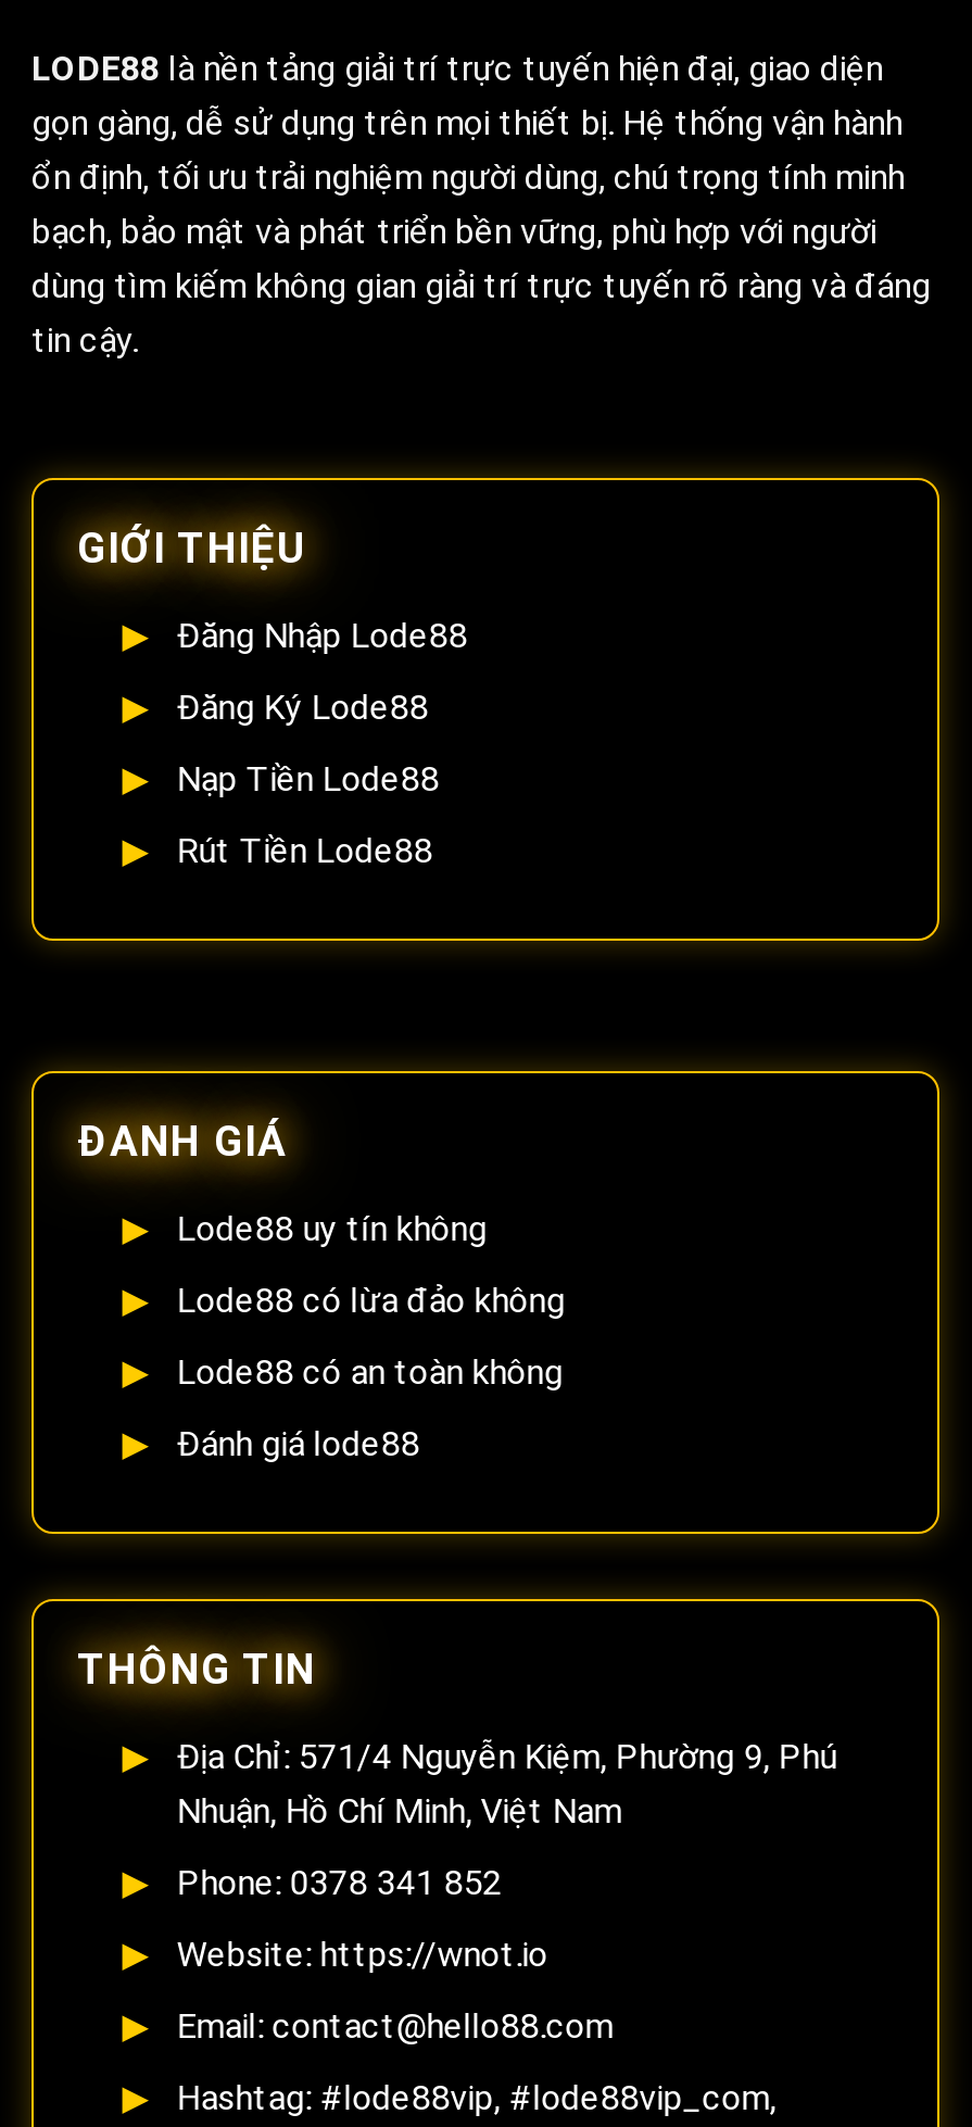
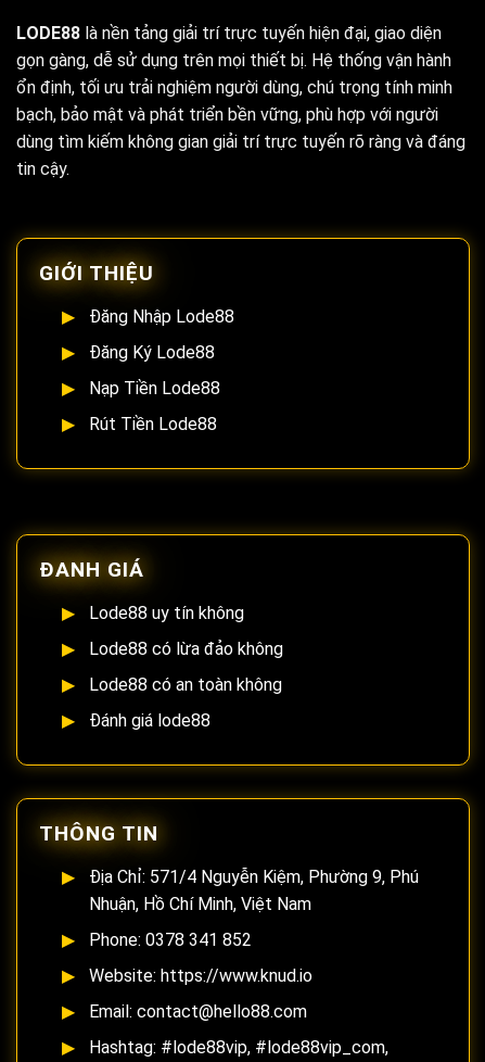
- Website: https://wnot.io
+ Website: https://www.knud.io
